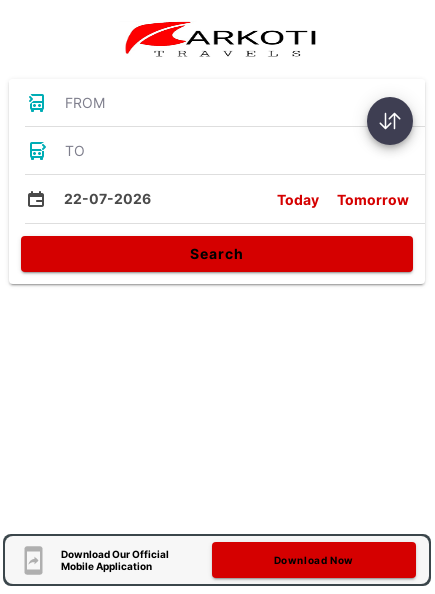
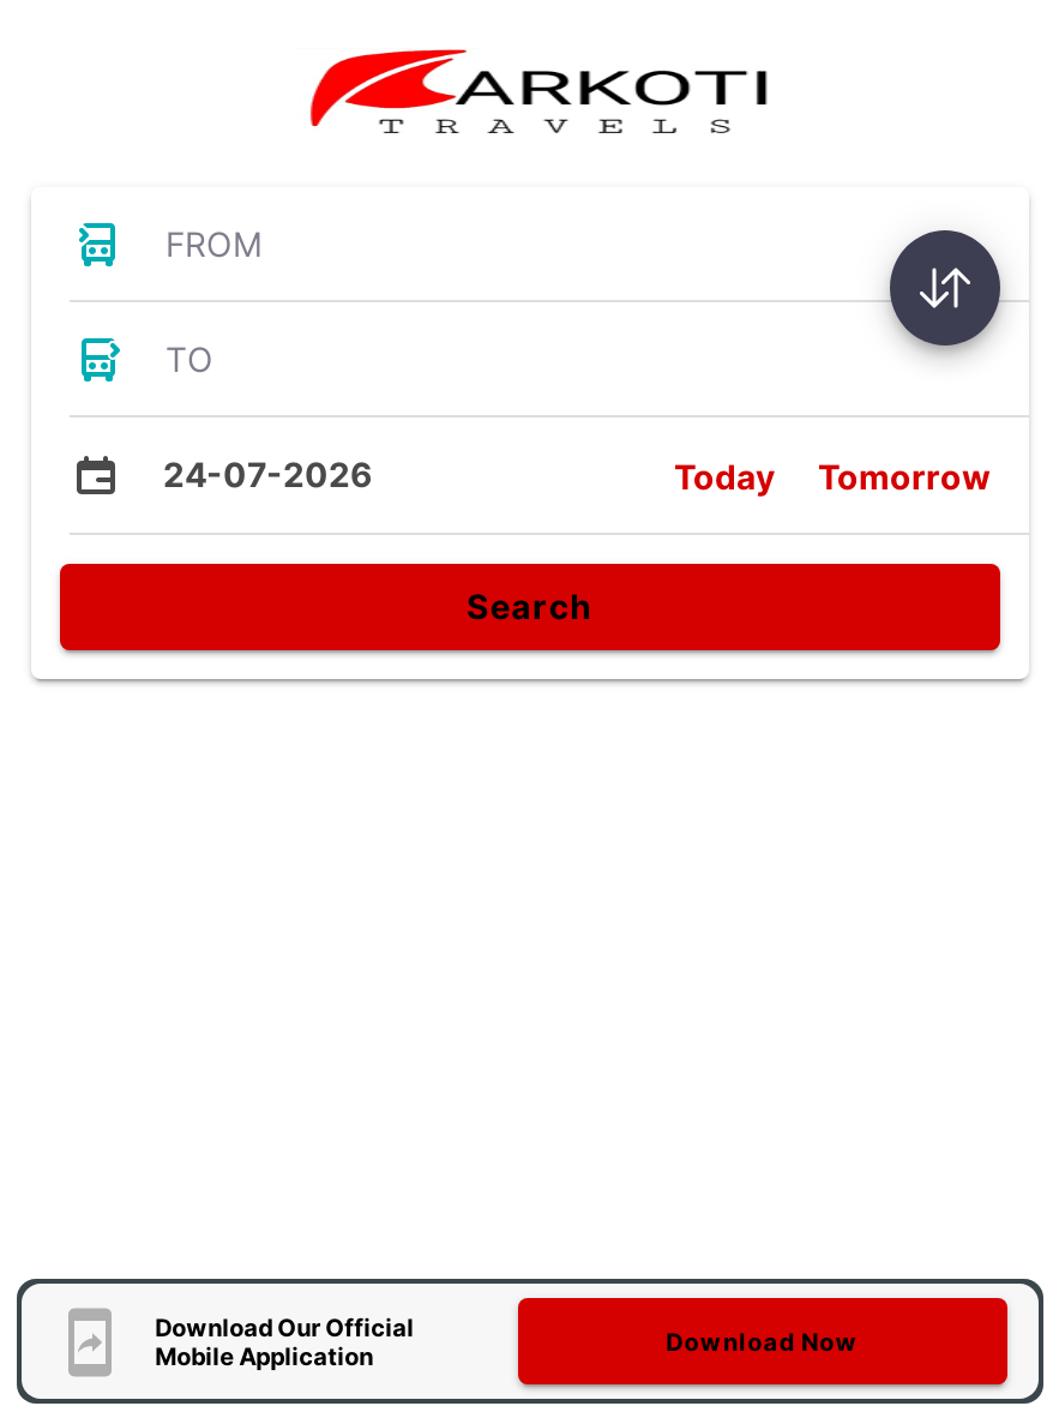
- 22-07-2026
+ 24-07-2026
